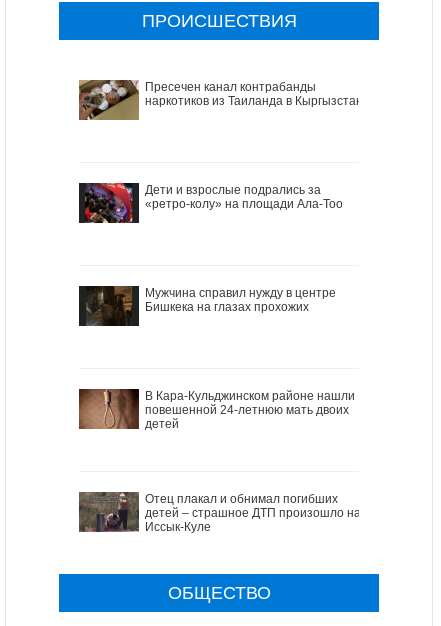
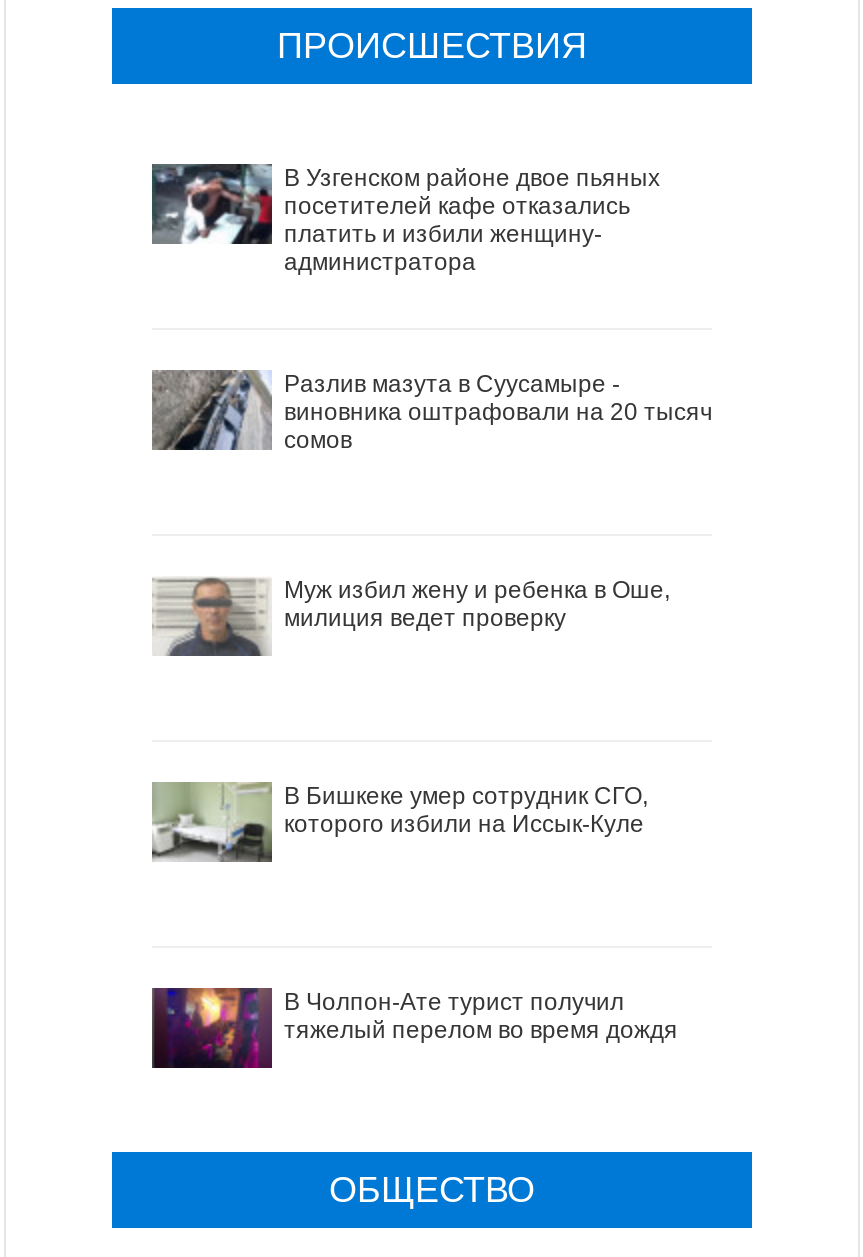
- [image]
- Пресечен канал контрабанды
- наркотиков из Таиланда в Кыргызстан
+ [image]
+ В Узгенском районе двое пьяных
+ посетителей кафе отказались
+ платить и избили женщину-
+ администратора

- [image]
- Дети и взрослые подрались за
- «ретро-колу» на площади Ала-Тоо
+ [image]
+ Разлив мазута в Суусамыре -
+ виновника оштрафовали на 20 тысяч
+ сомов

- [image]
- Мужчина справил нужду в центре
- Бишкека на глазах прохожих
+ [image]
+ Муж избил жену и ребенка в Оше,
+ милиция ведет проверку

- [image]
- В Кара-Кульджинском районе нашли
- повешенной 24-летнюю мать двоих
- детей
+ [image]
+ В Бишкеке умер сотрудник СГО,
+ которого избили на Иссык-Куле

- [image]
- Отец плакал и обнимал погибших
- детей – страшное ДТП произошло на
- Иссык-Куле
+ [image]
+ В Чолпон-Ате турист получил
+ тяжелый перелом во время дождя
